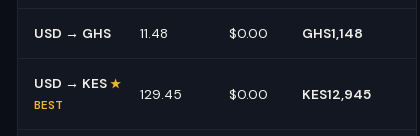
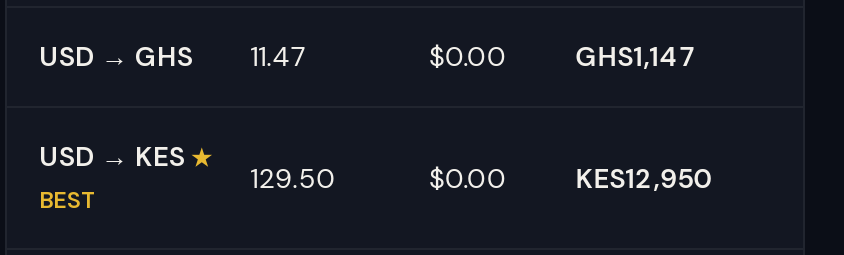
- 11.48
+ 11.47

- GHS1,148
+ GHS1,147

- 129.45
+ 129.50

- KES12,945
+ KES12,950
